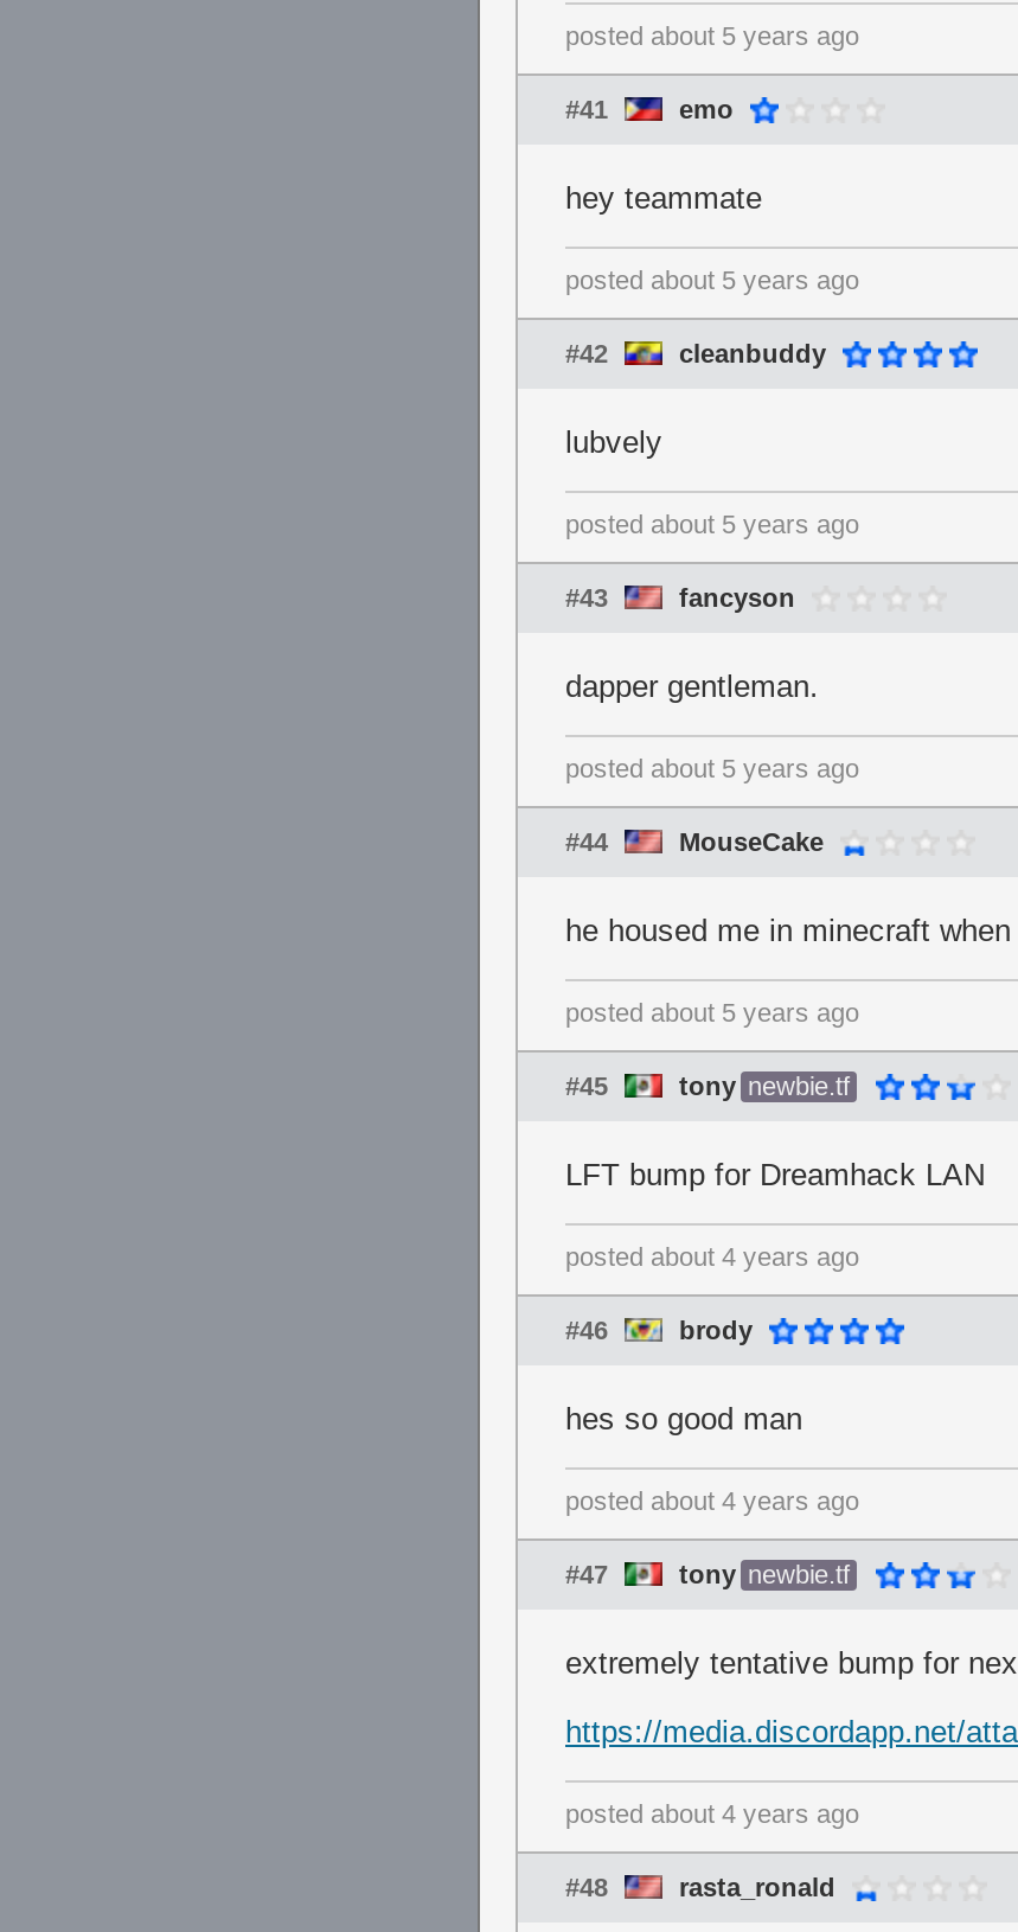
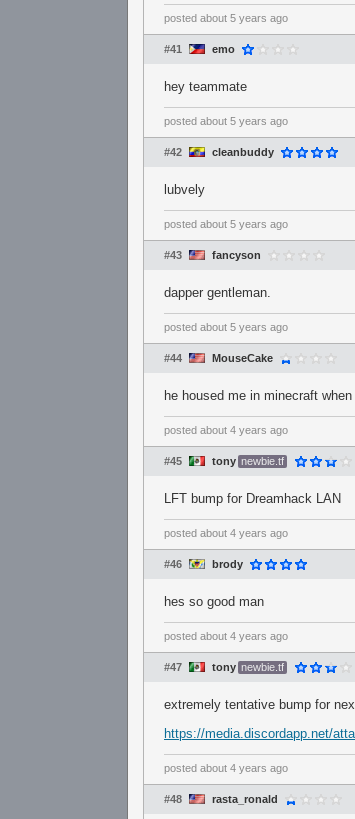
- posted about 5 years ago
+ posted about 4 years ago
